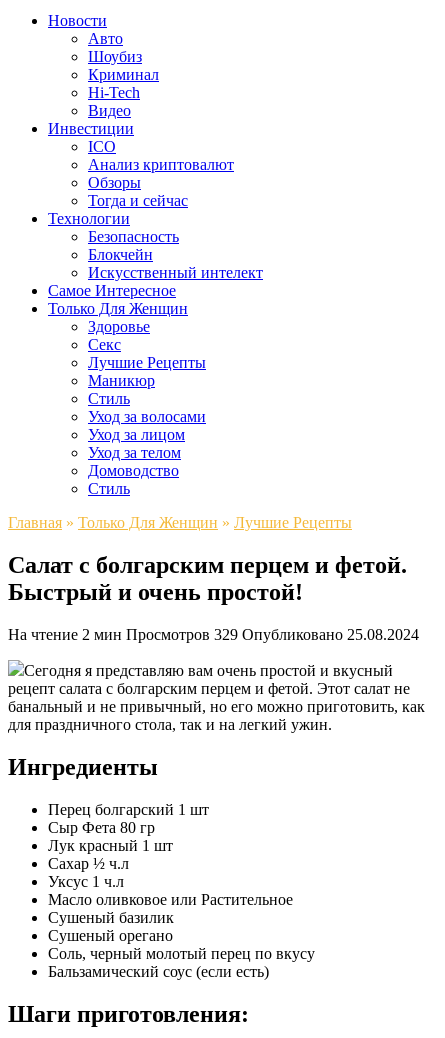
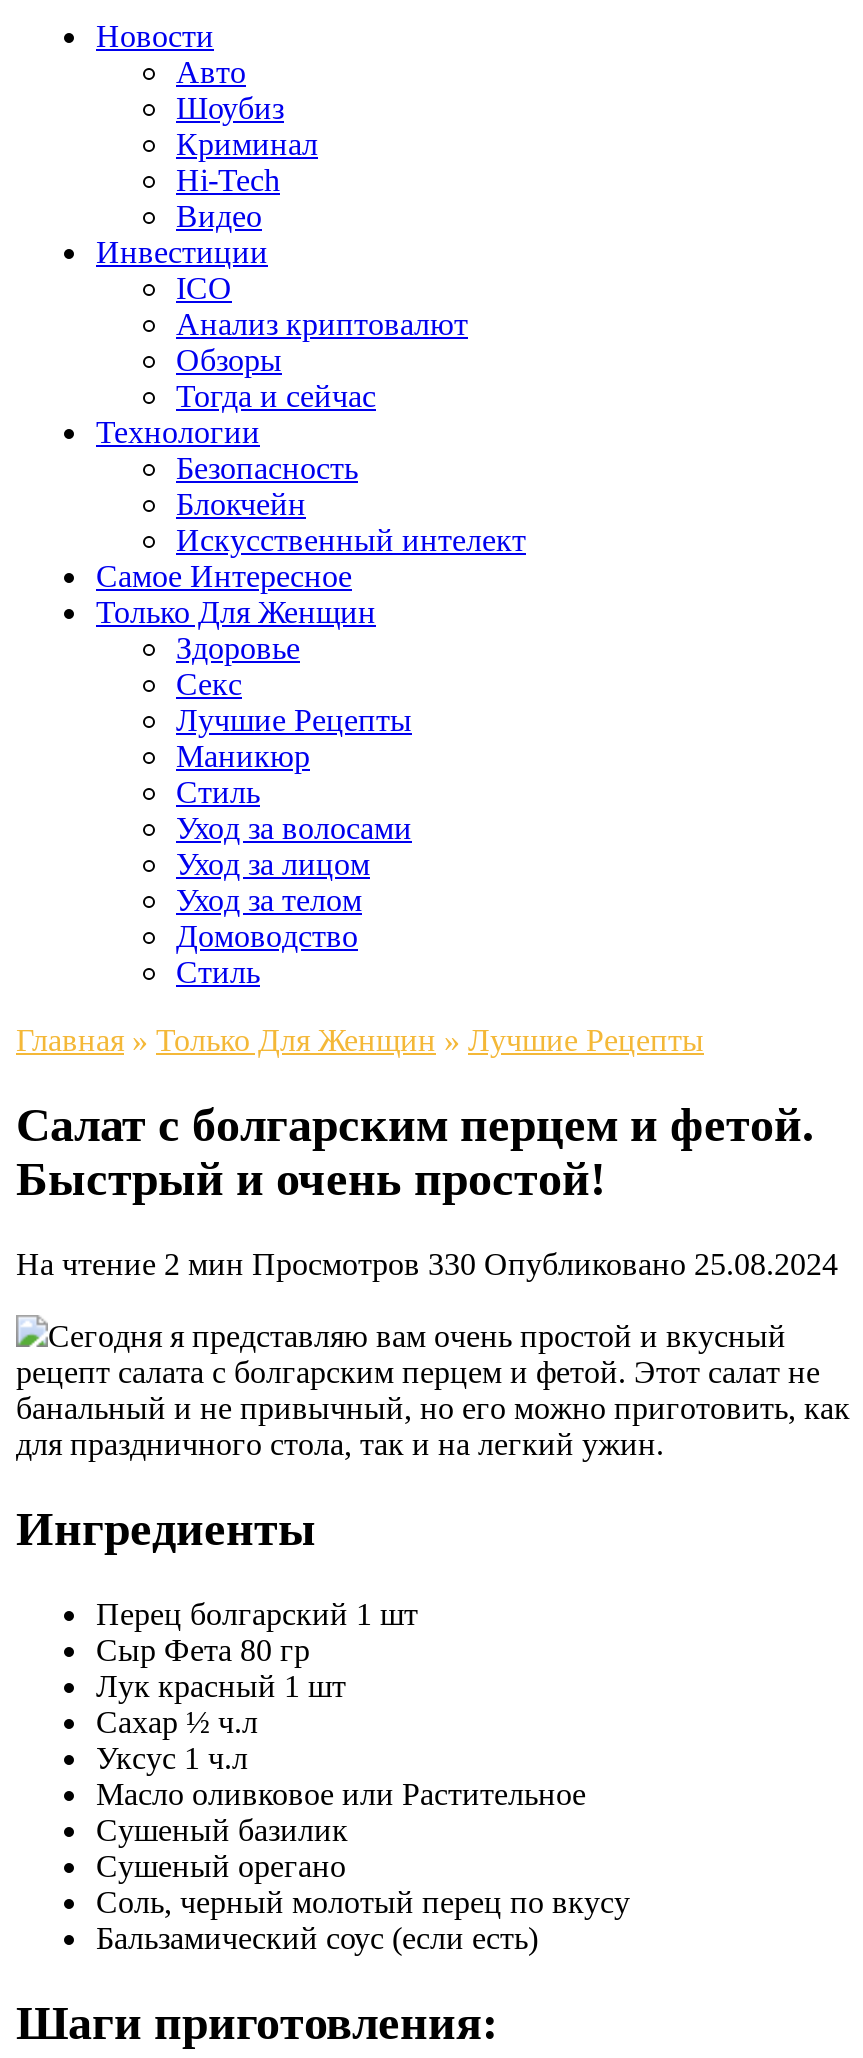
- На чтение 2 мин Просмотров 329 Опубликовано 25.08.2024
+ На чтение 2 мин Просмотров 330 Опубликовано 25.08.2024
